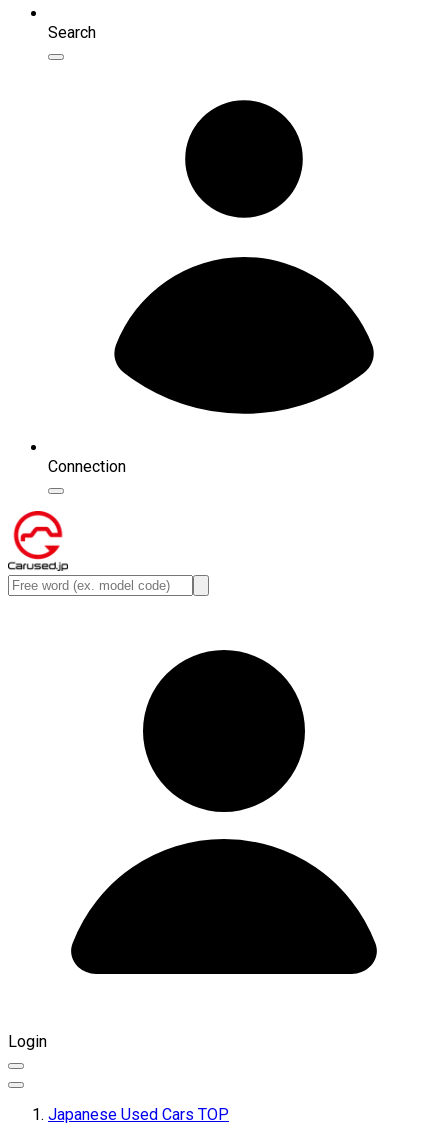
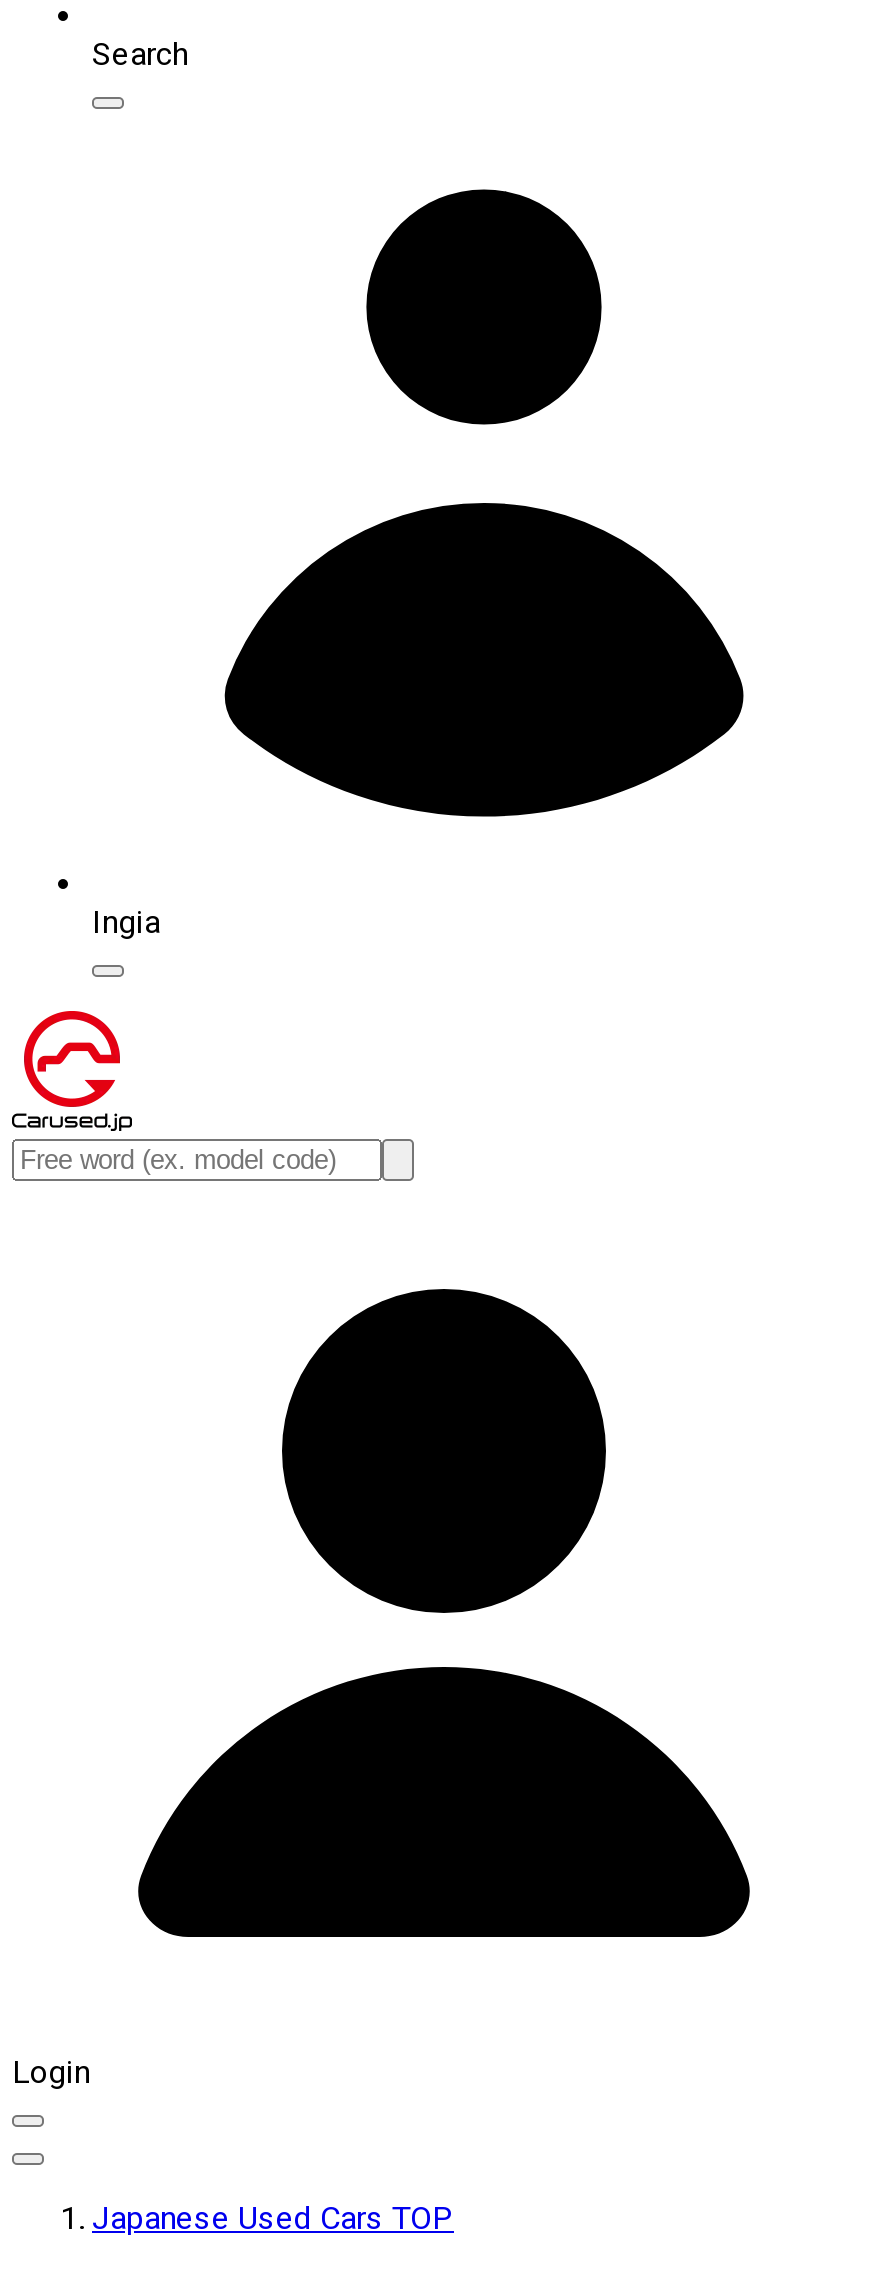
- Connection
+ Ingia
